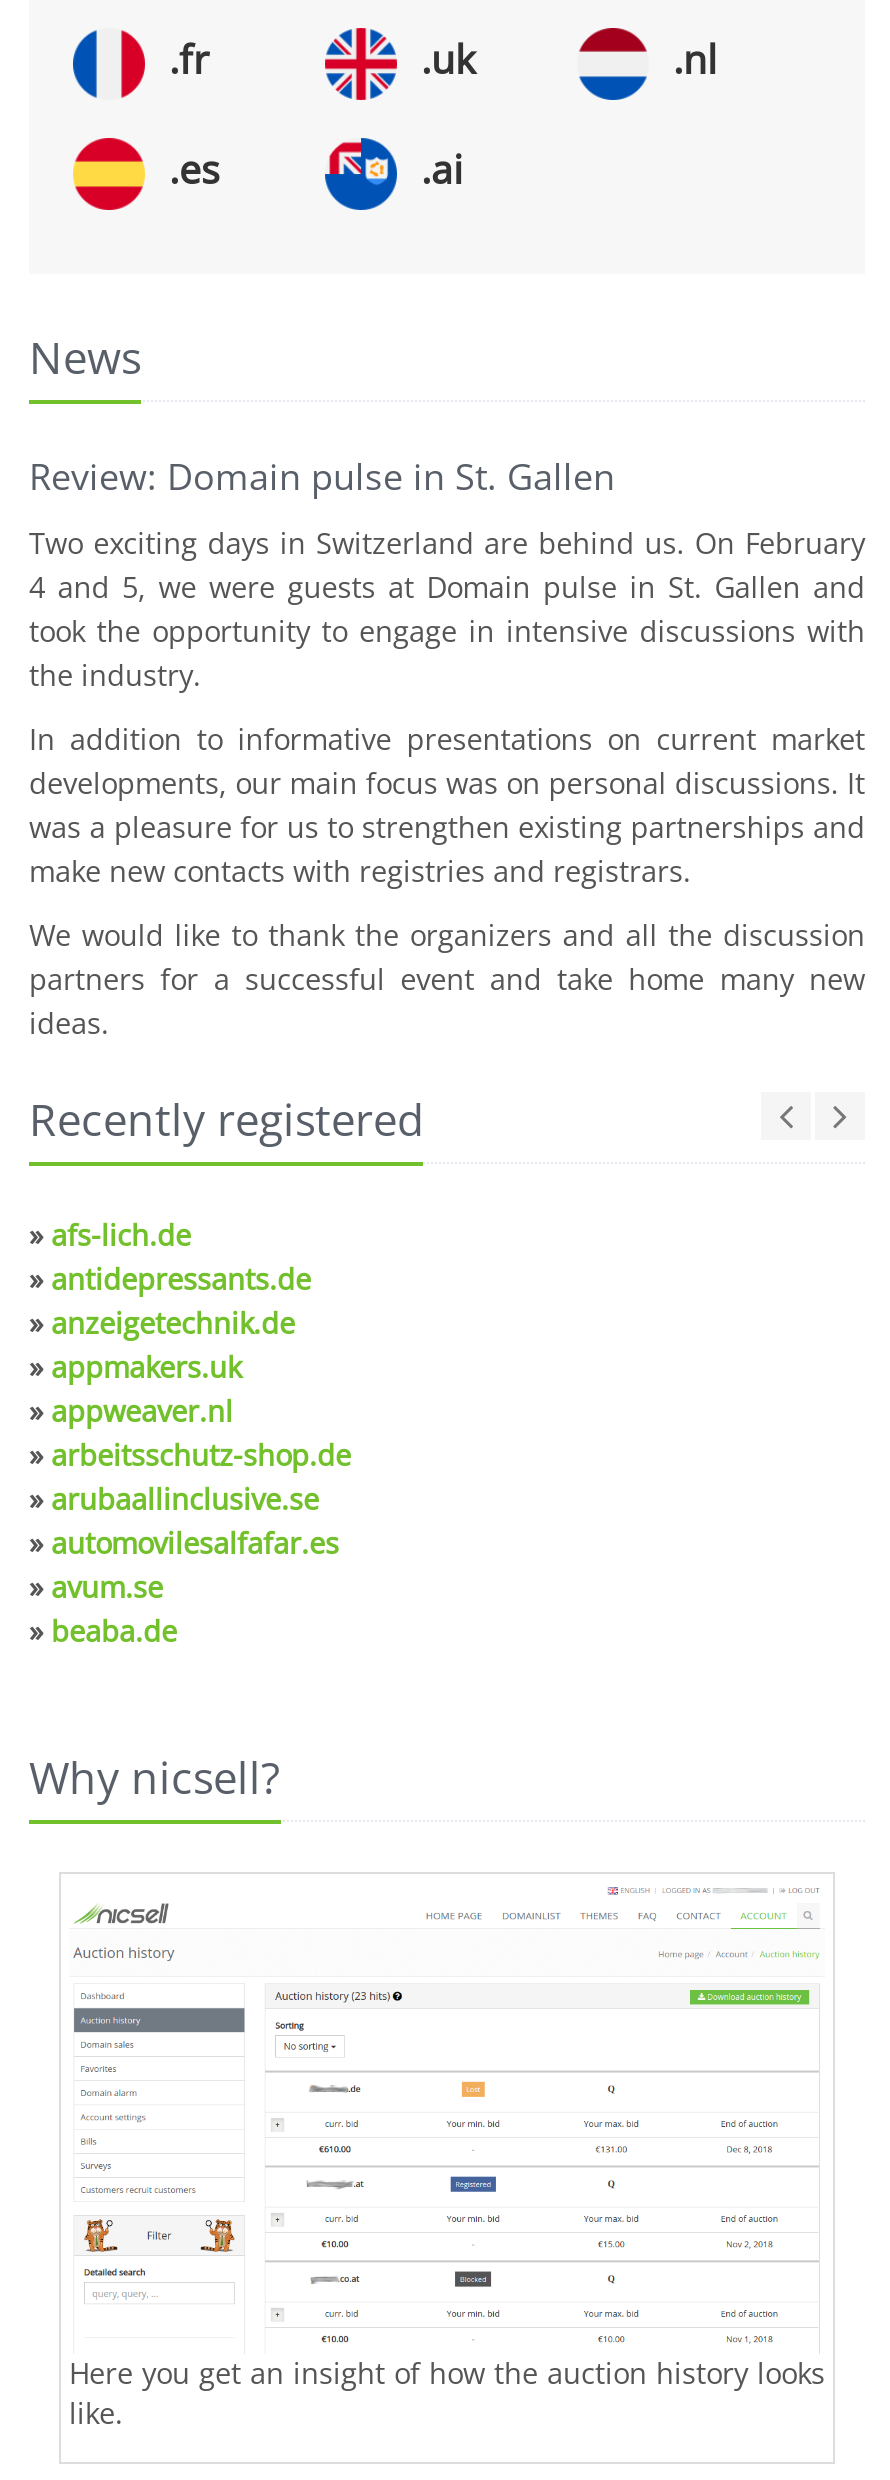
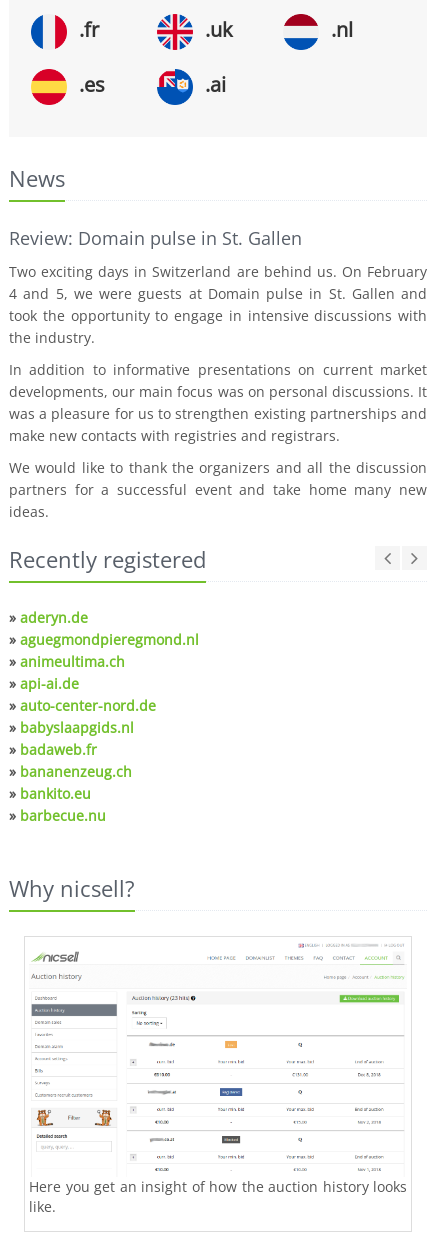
- » afs-lich.de
- » antidepressants.de
- » anzeigetechnik.de
- » appmakers.uk
- » appweaver.nl
- » arbeitsschutz-shop.de
- » arubaallinclusive.se
- » automovilesalfafar.es
- » avum.se
- » beaba.de
+ » aderyn.de
+ » aguegmondpieregmond.nl
+ » animeultima.ch
+ » api-ai.de
+ » auto-center-nord.de
+ » babyslaapgids.nl
+ » badaweb.fr
+ » bananenzeug.ch
+ » bankito.eu
+ » barbecue.nu
